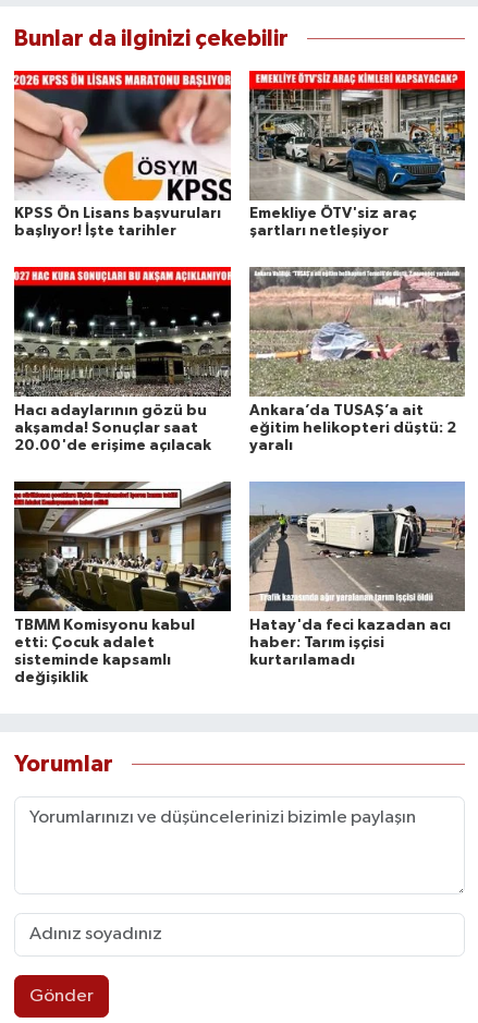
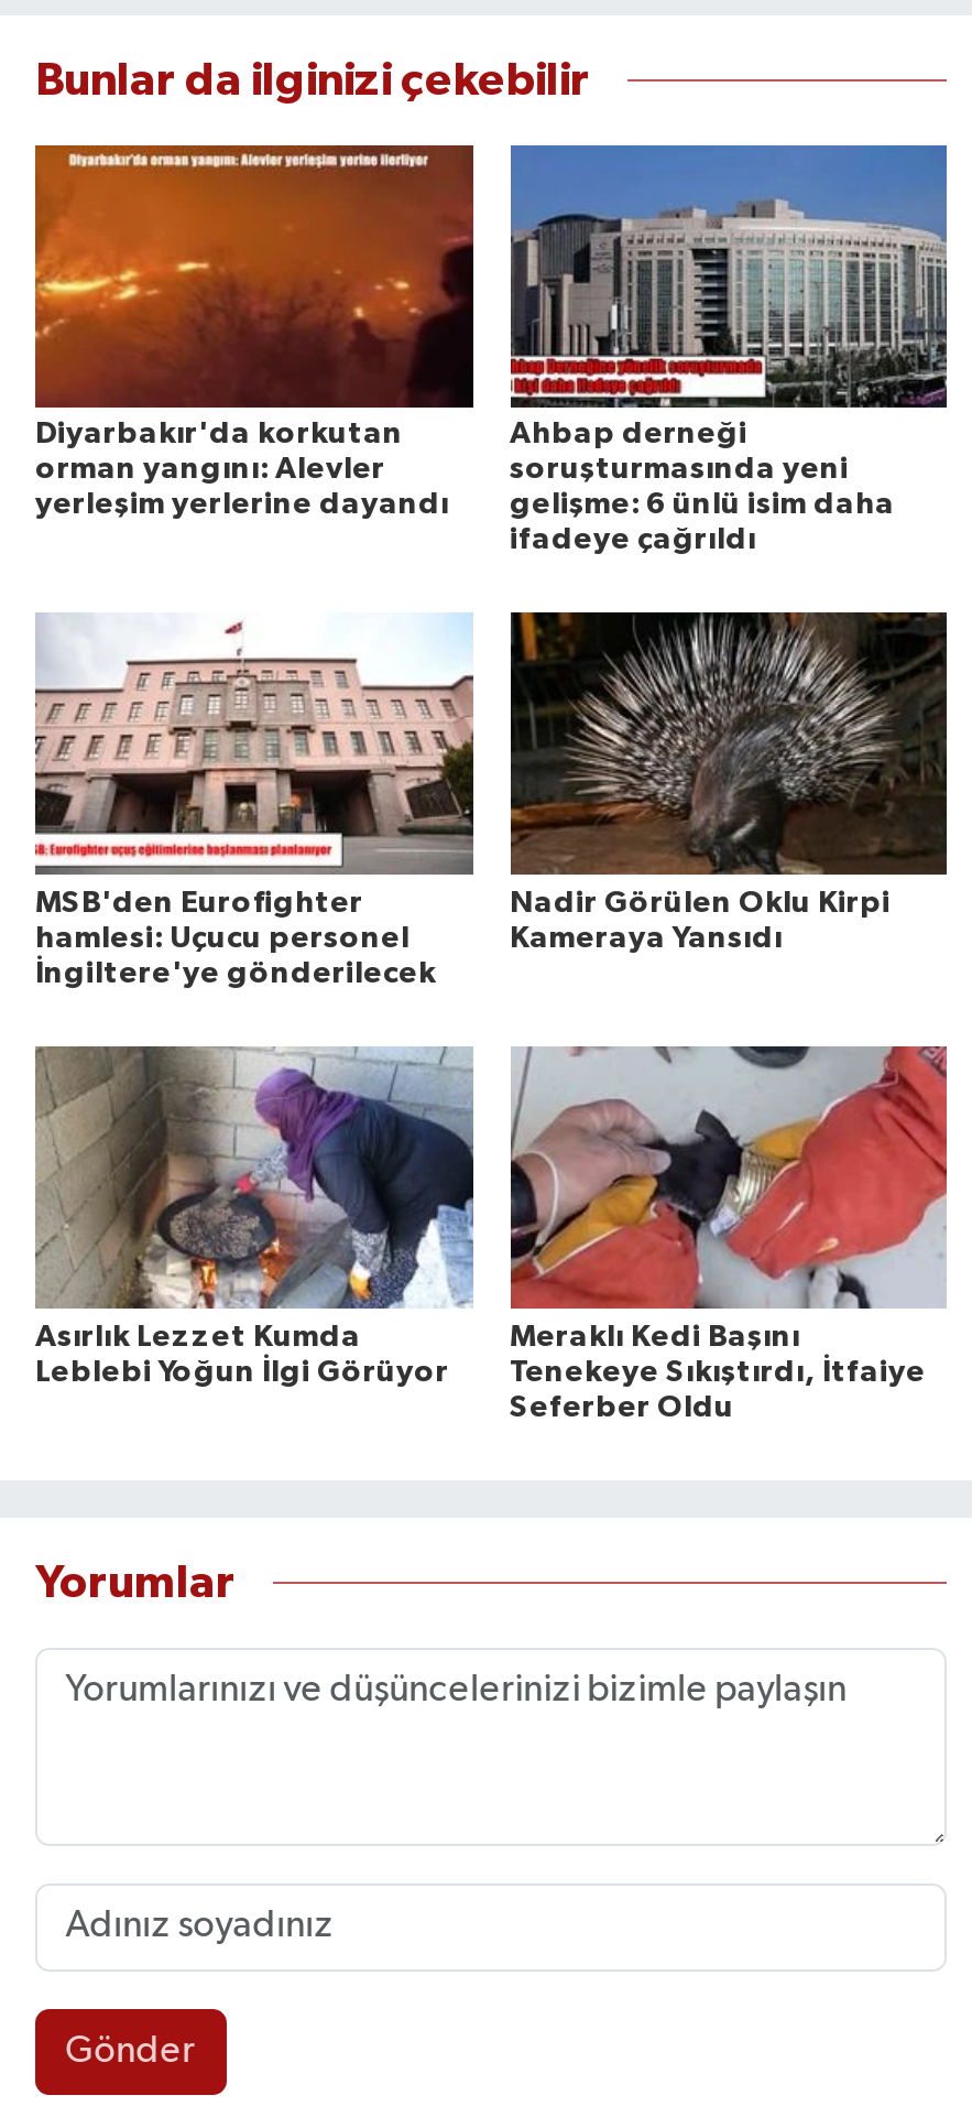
- [image]
- KPSS Ön Lisans başvuruları
- başlıyor! İşte tarihler
+ [image]
+ Diyarbakır'da korkutan
+ orman yangını: Alevler
+ yerleşim yerlerine dayandı

- [image]
- Emekliye ÖTV'siz araç
- şartları netleşiyor
+ [image]
+ Ahbap derneği
+ soruşturmasında yeni
+ gelişme: 6 ünlü isim daha
+ ifadeye çağrıldı

- [image]
- Hacı adaylarının gözü bu
- akşamda! Sonuçlar saat
- 20.00'de erişime açılacak
+ [image]
+ MSB'den Eurofighter
+ hamlesi: Uçucu personel
+ İngiltere'ye gönderilecek

- [image]
- Ankara’da TUSAŞ’a ait
- eğitim helikopteri düştü: 2
- yaralı
+ [image]
+ Nadir Görülen Oklu Kirpi
+ Kameraya Yansıdı

- [image]
- TBMM Komisyonu kabul
- etti: Çocuk adalet
- sisteminde kapsamlı
- değişiklik
+ [image]
+ Asırlık Lezzet Kumda
+ Leblebi Yoğun İlgi Görüyor

- [image]
- Hatay'da feci kazadan acı
- haber: Tarım işçisi
- kurtarılamadı
+ [image]
+ Meraklı Kedi Başını
+ Tenekeye Sıkıştırdı, İtfaiye
+ Seferber Oldu
